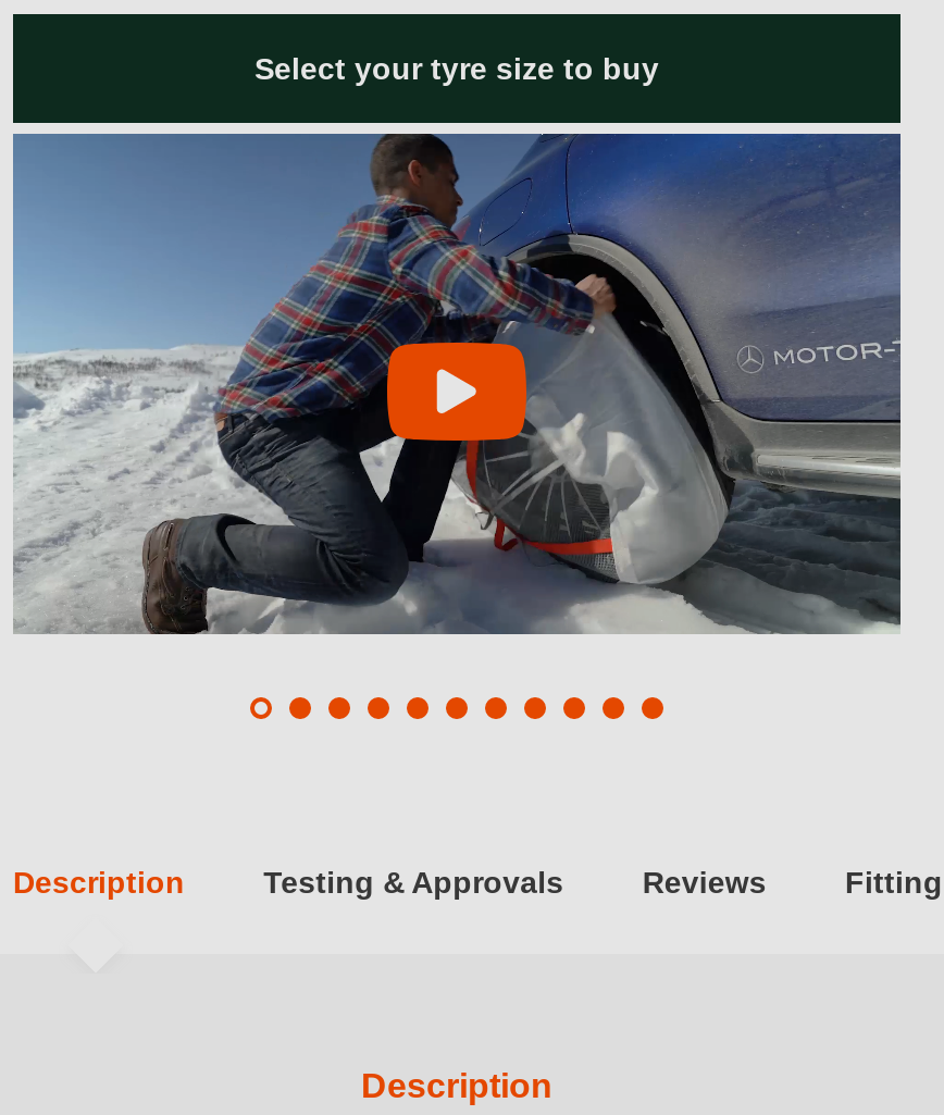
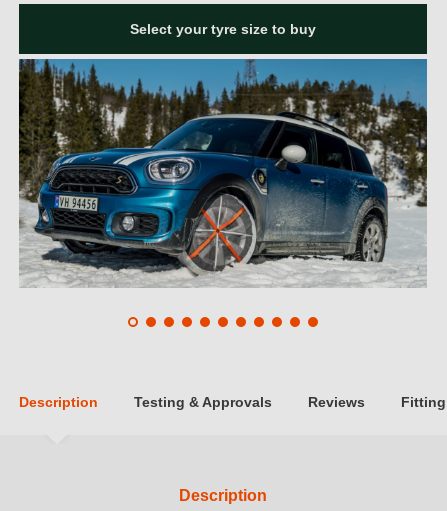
- [image]
+ [image]
